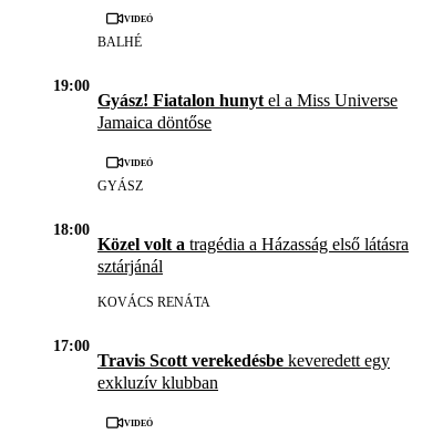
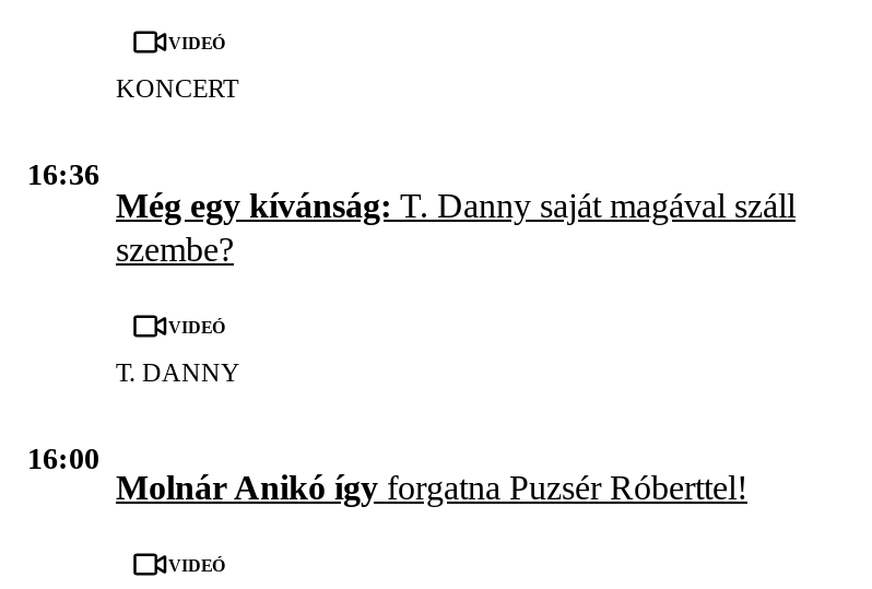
- BALHÉ
+ KONCERT

- 19:00
- Gyász! Fiatalon hunyt el a Miss Universe
- Jamaica döntőse
+ 16:36
+ Még egy kívánság: T. Danny saját magával száll
+ szembe?

- GYÁSZ
- 18:00
- Közel volt a tragédia a Házasság első látásra
- sztárjánál
- KOVÁCS RENÁTA
- 17:00
- Travis Scott verekedésbe keveredett egy
- exkluzív klubban
+ T. DANNY
+ 16:00
+ Molnár Anikó így forgatna Puzsér Róberttel!
